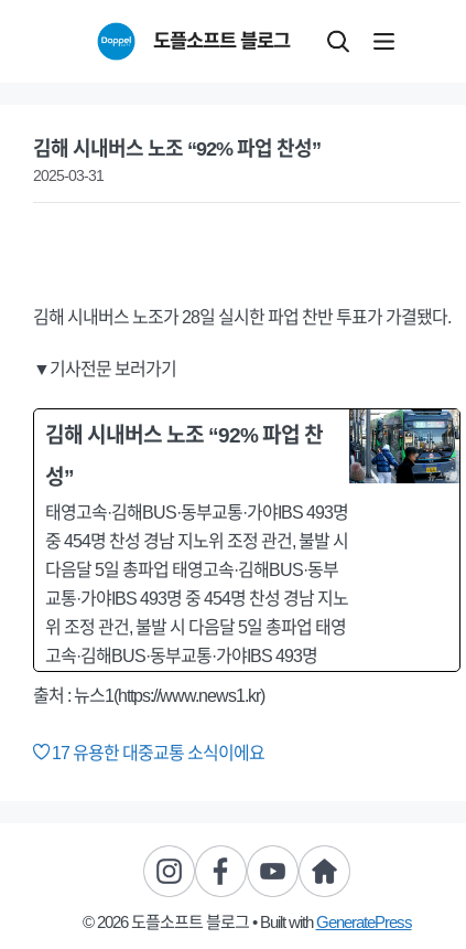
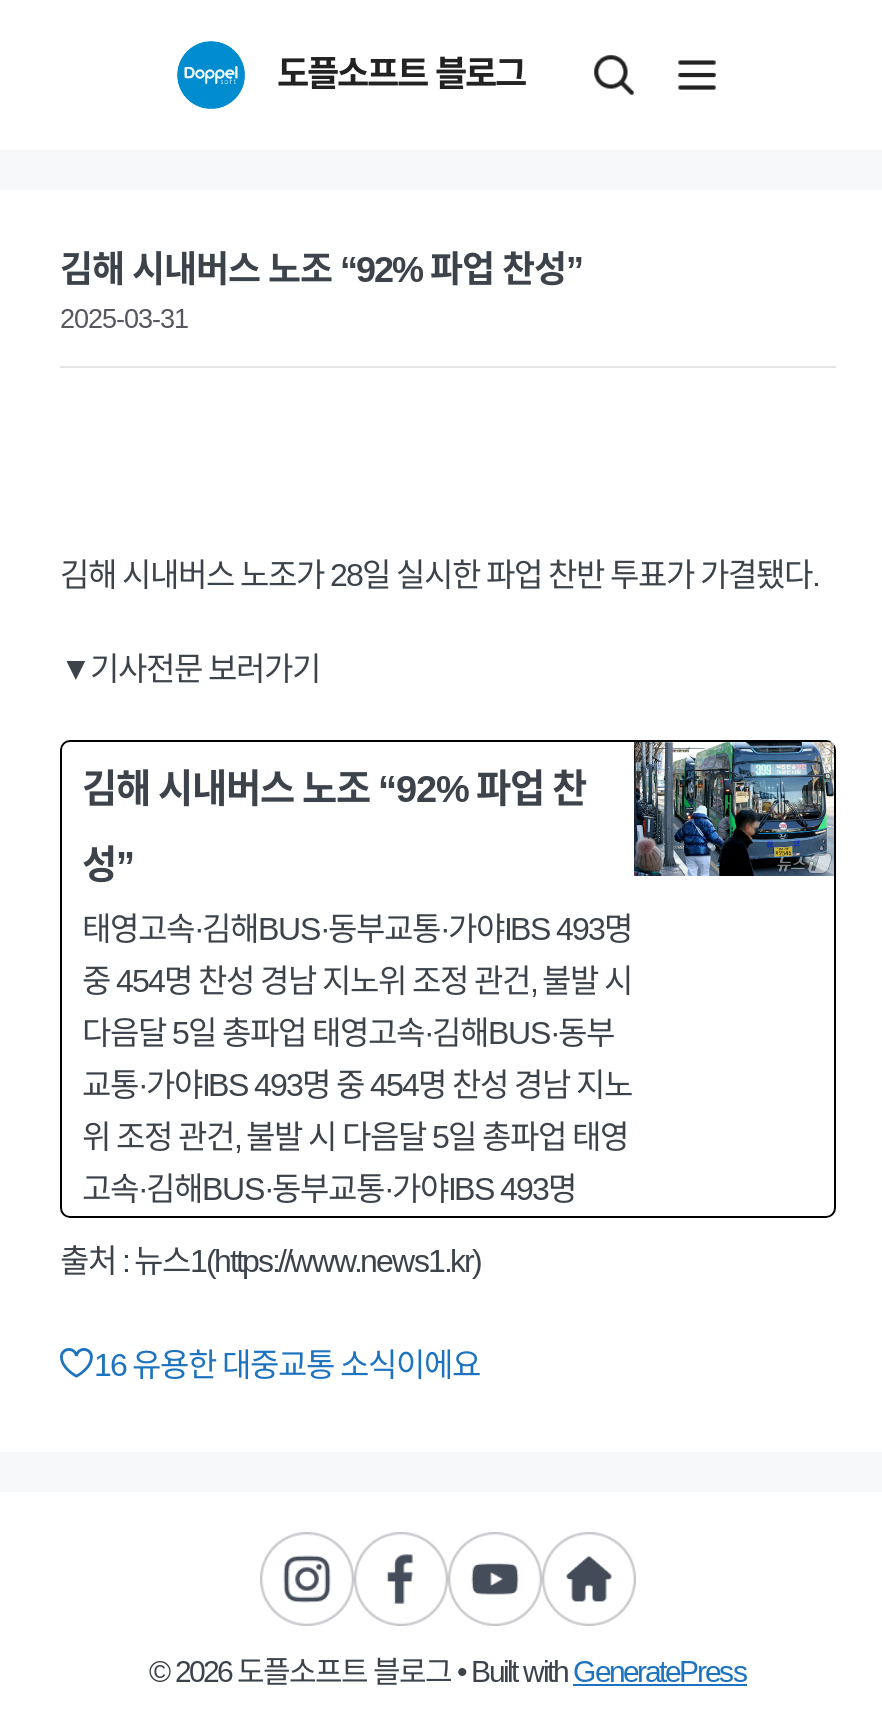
- 17 유용한 대중교통 소식이에요
+ 16 유용한 대중교통 소식이에요
